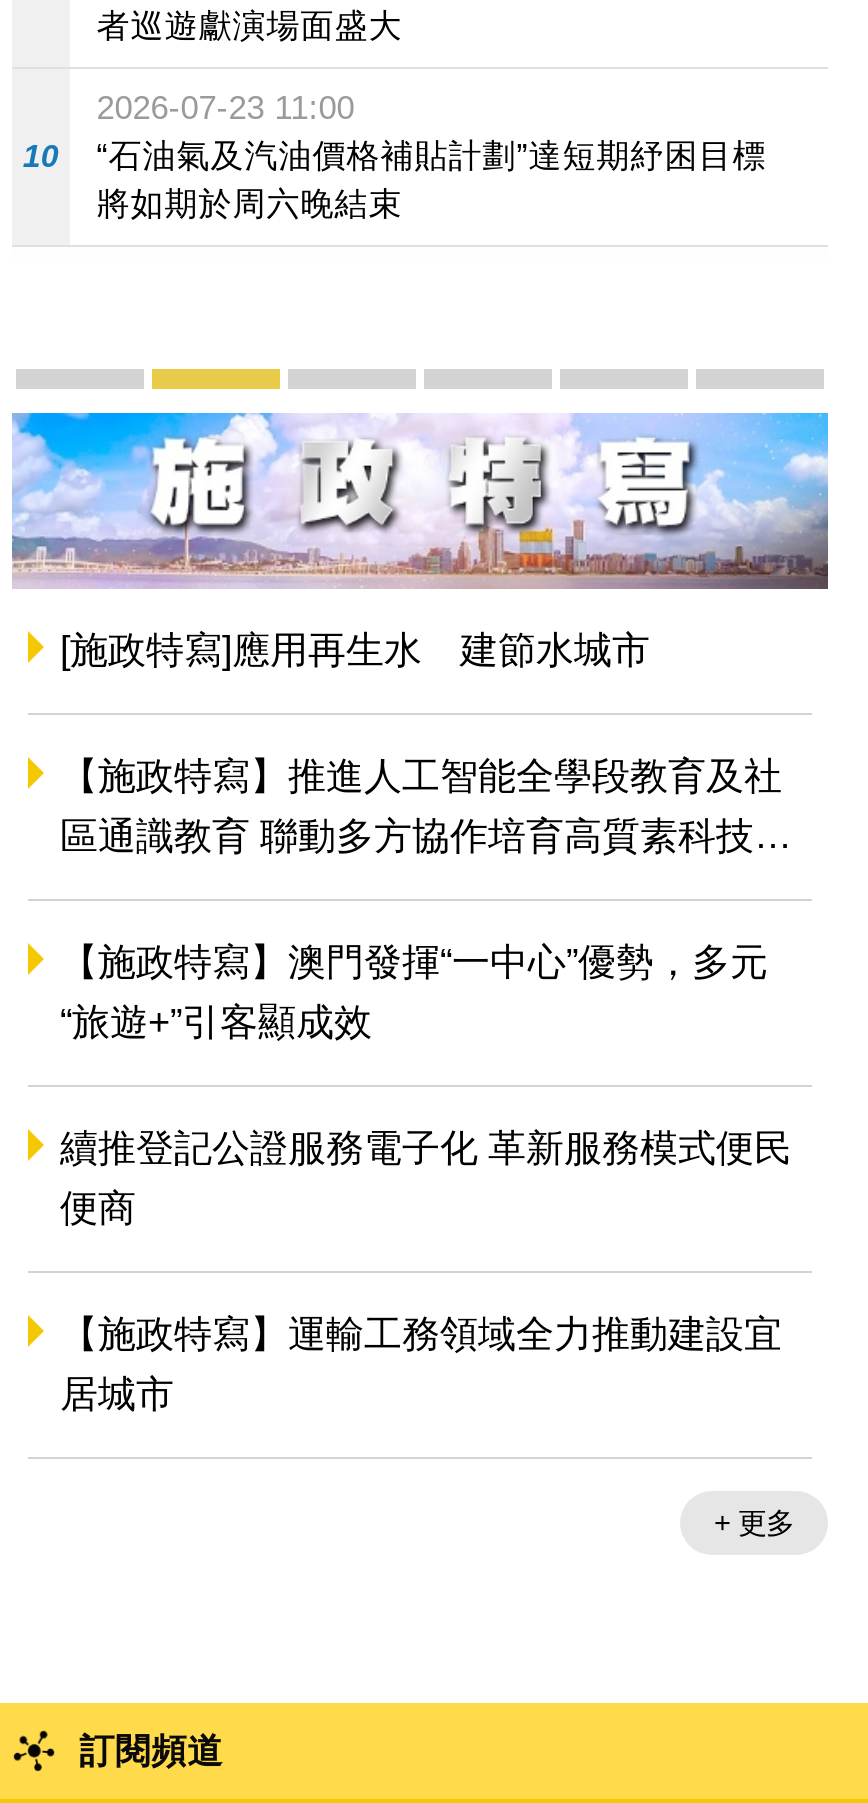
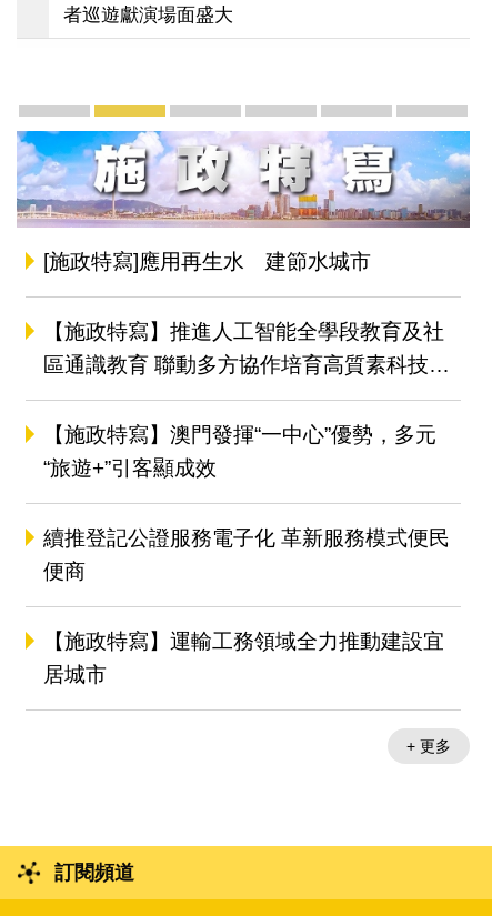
- 2026-07-23 11:00
- “石油氣及汽油價格補貼計劃”達短期紓困目標
- 將如期於周六晚結束

- 10
